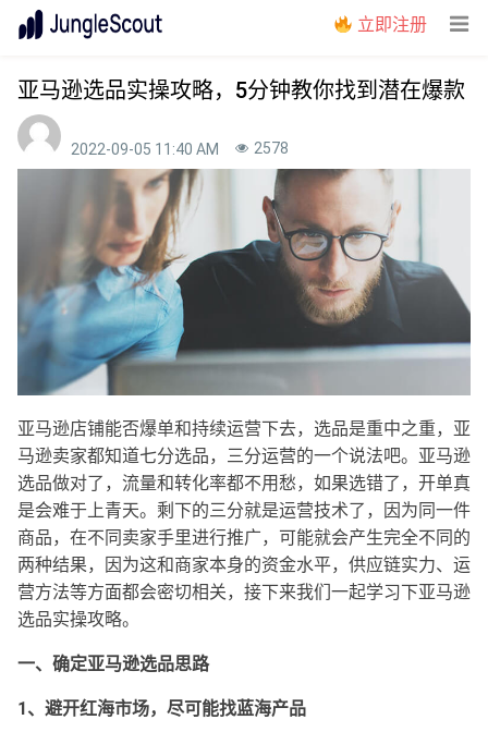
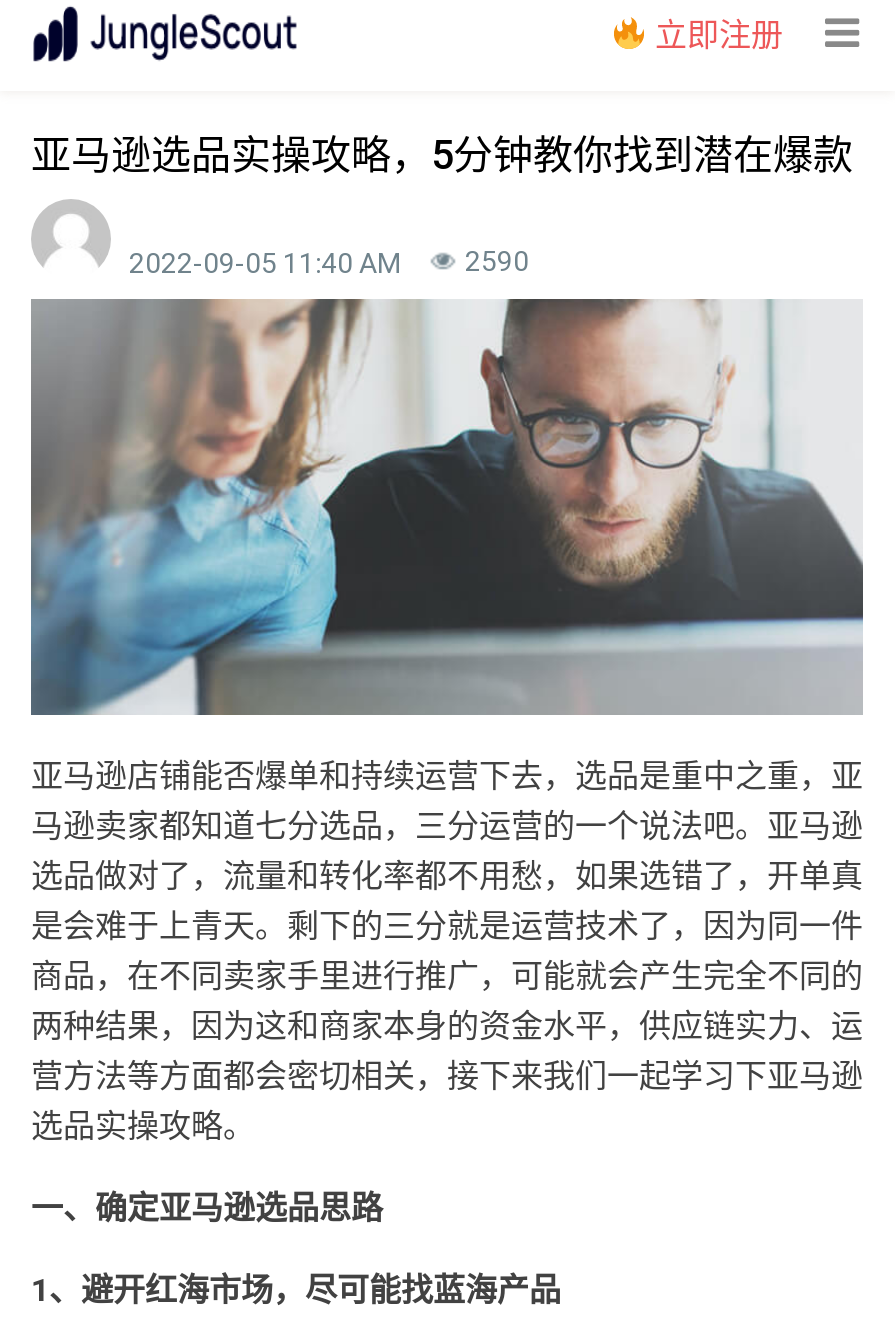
- 2578
+ 2590
